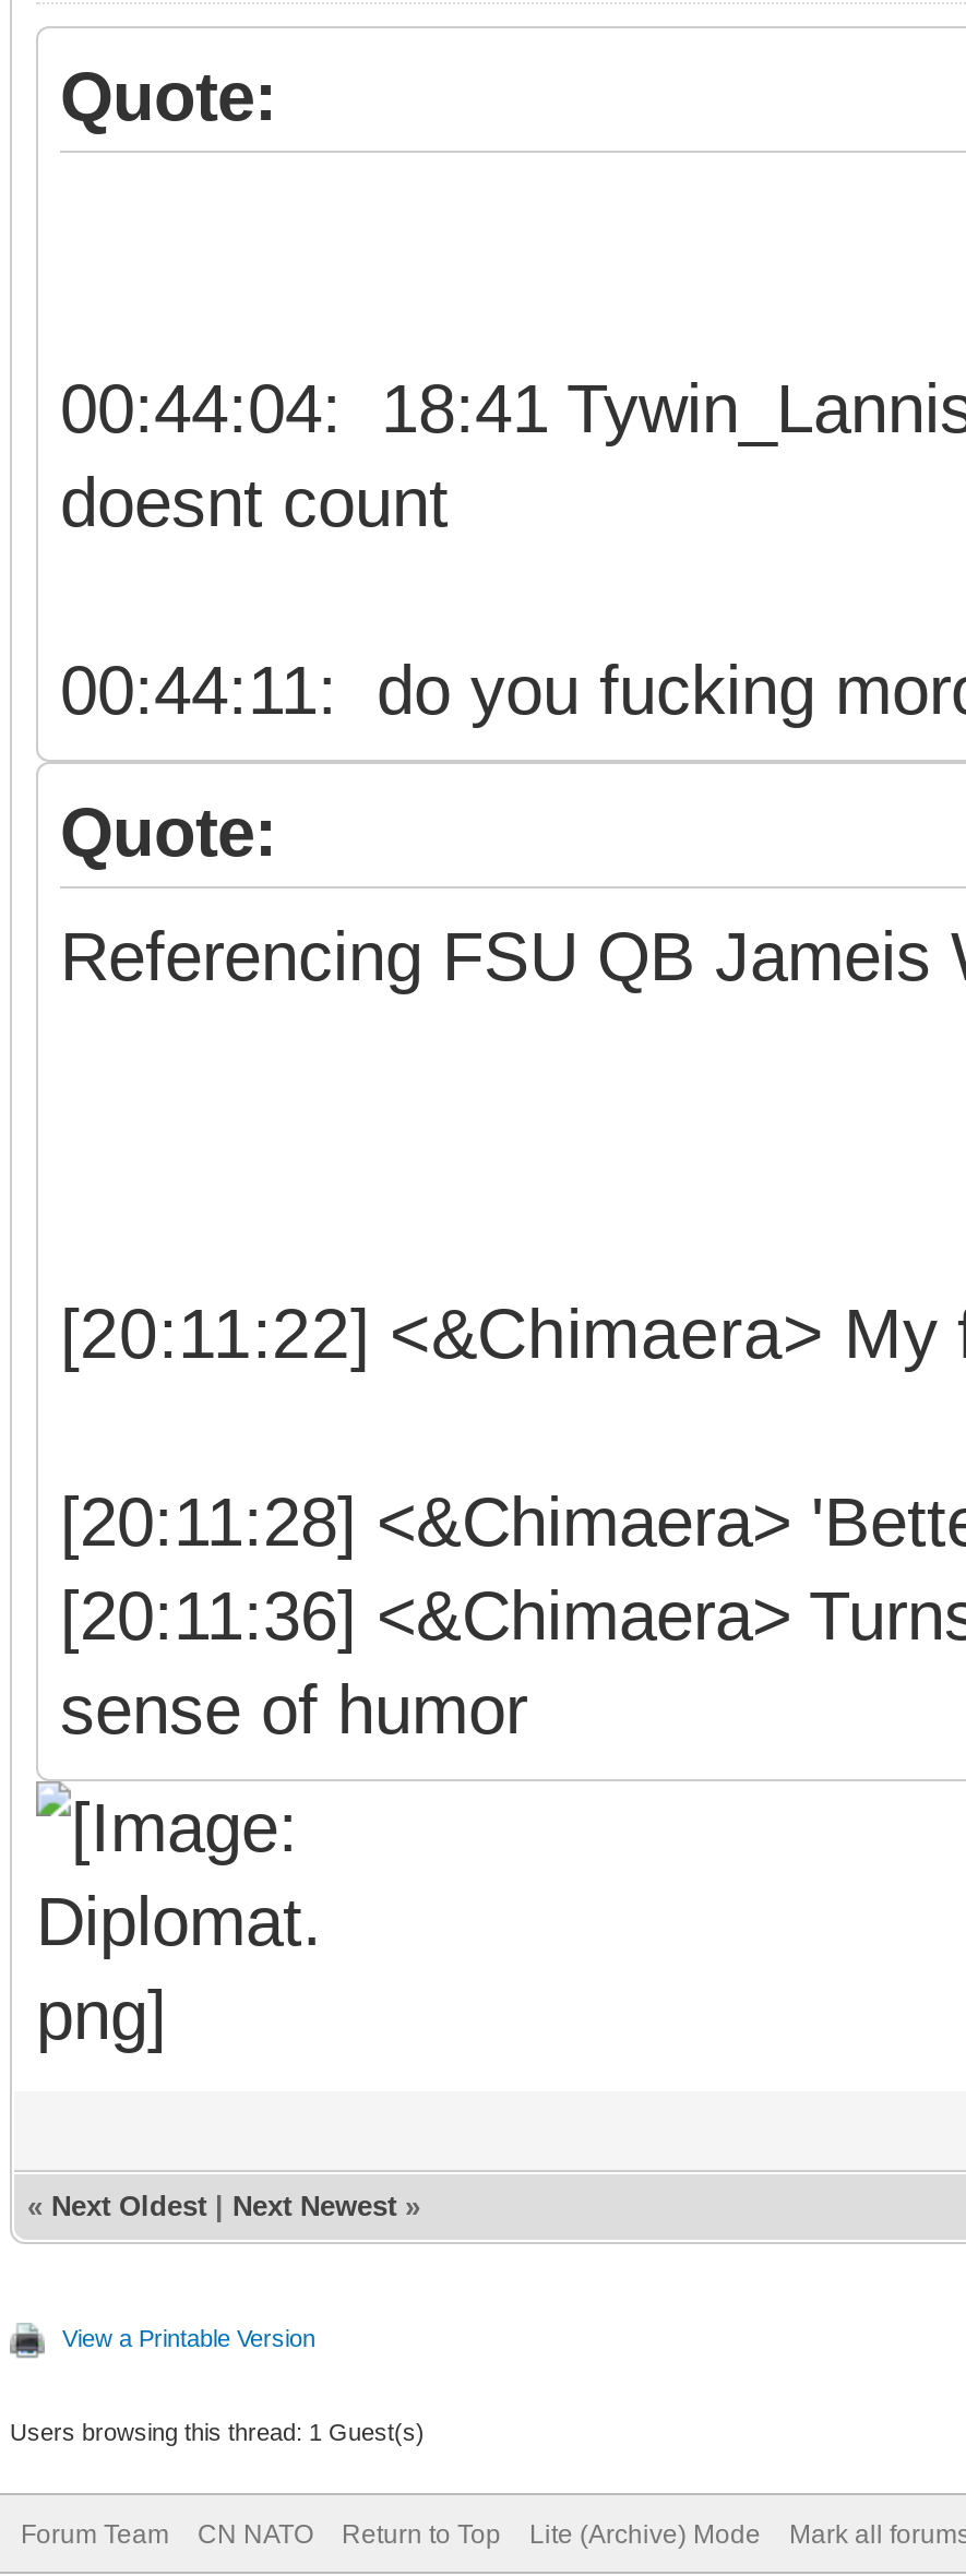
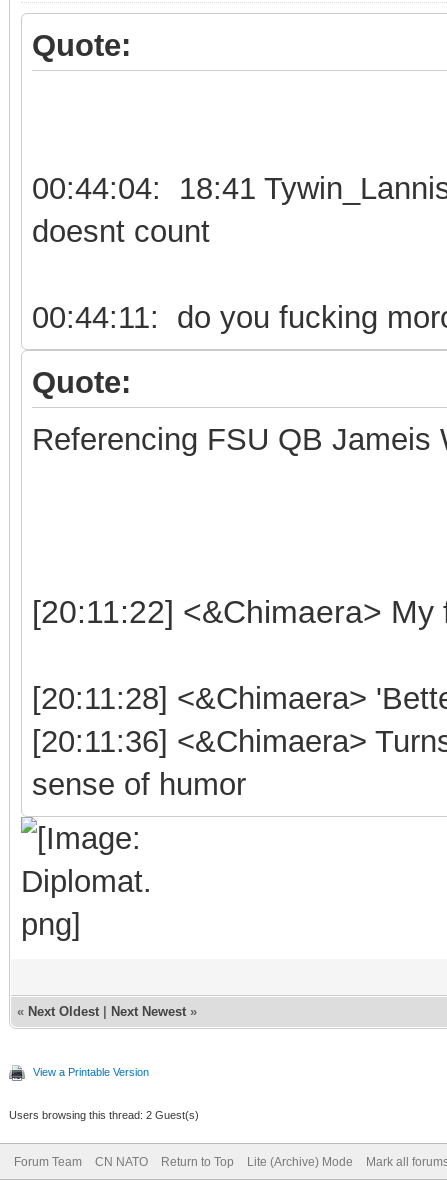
- Users browsing this thread: 1 Guest(s)
+ Users browsing this thread: 2 Guest(s)
